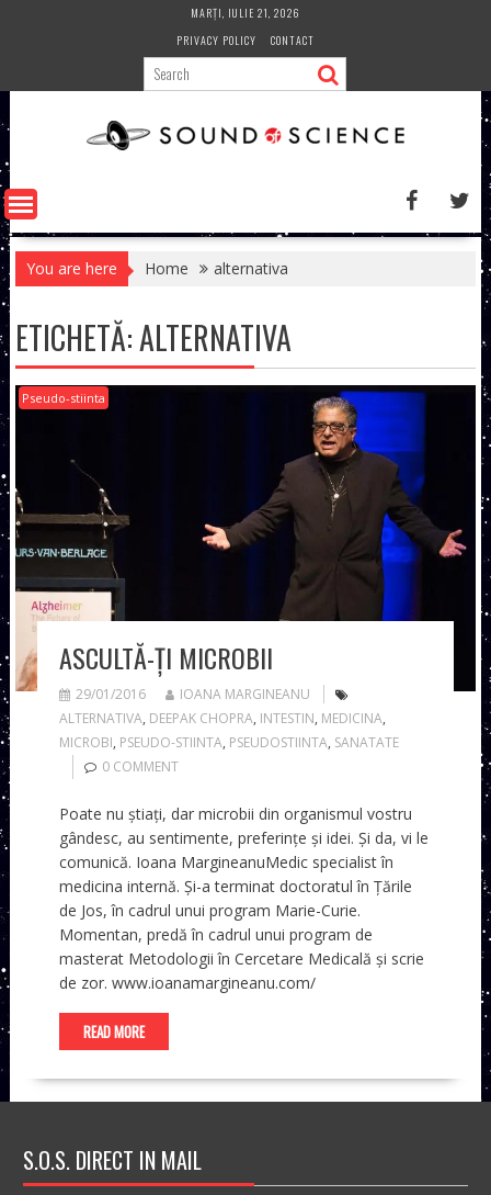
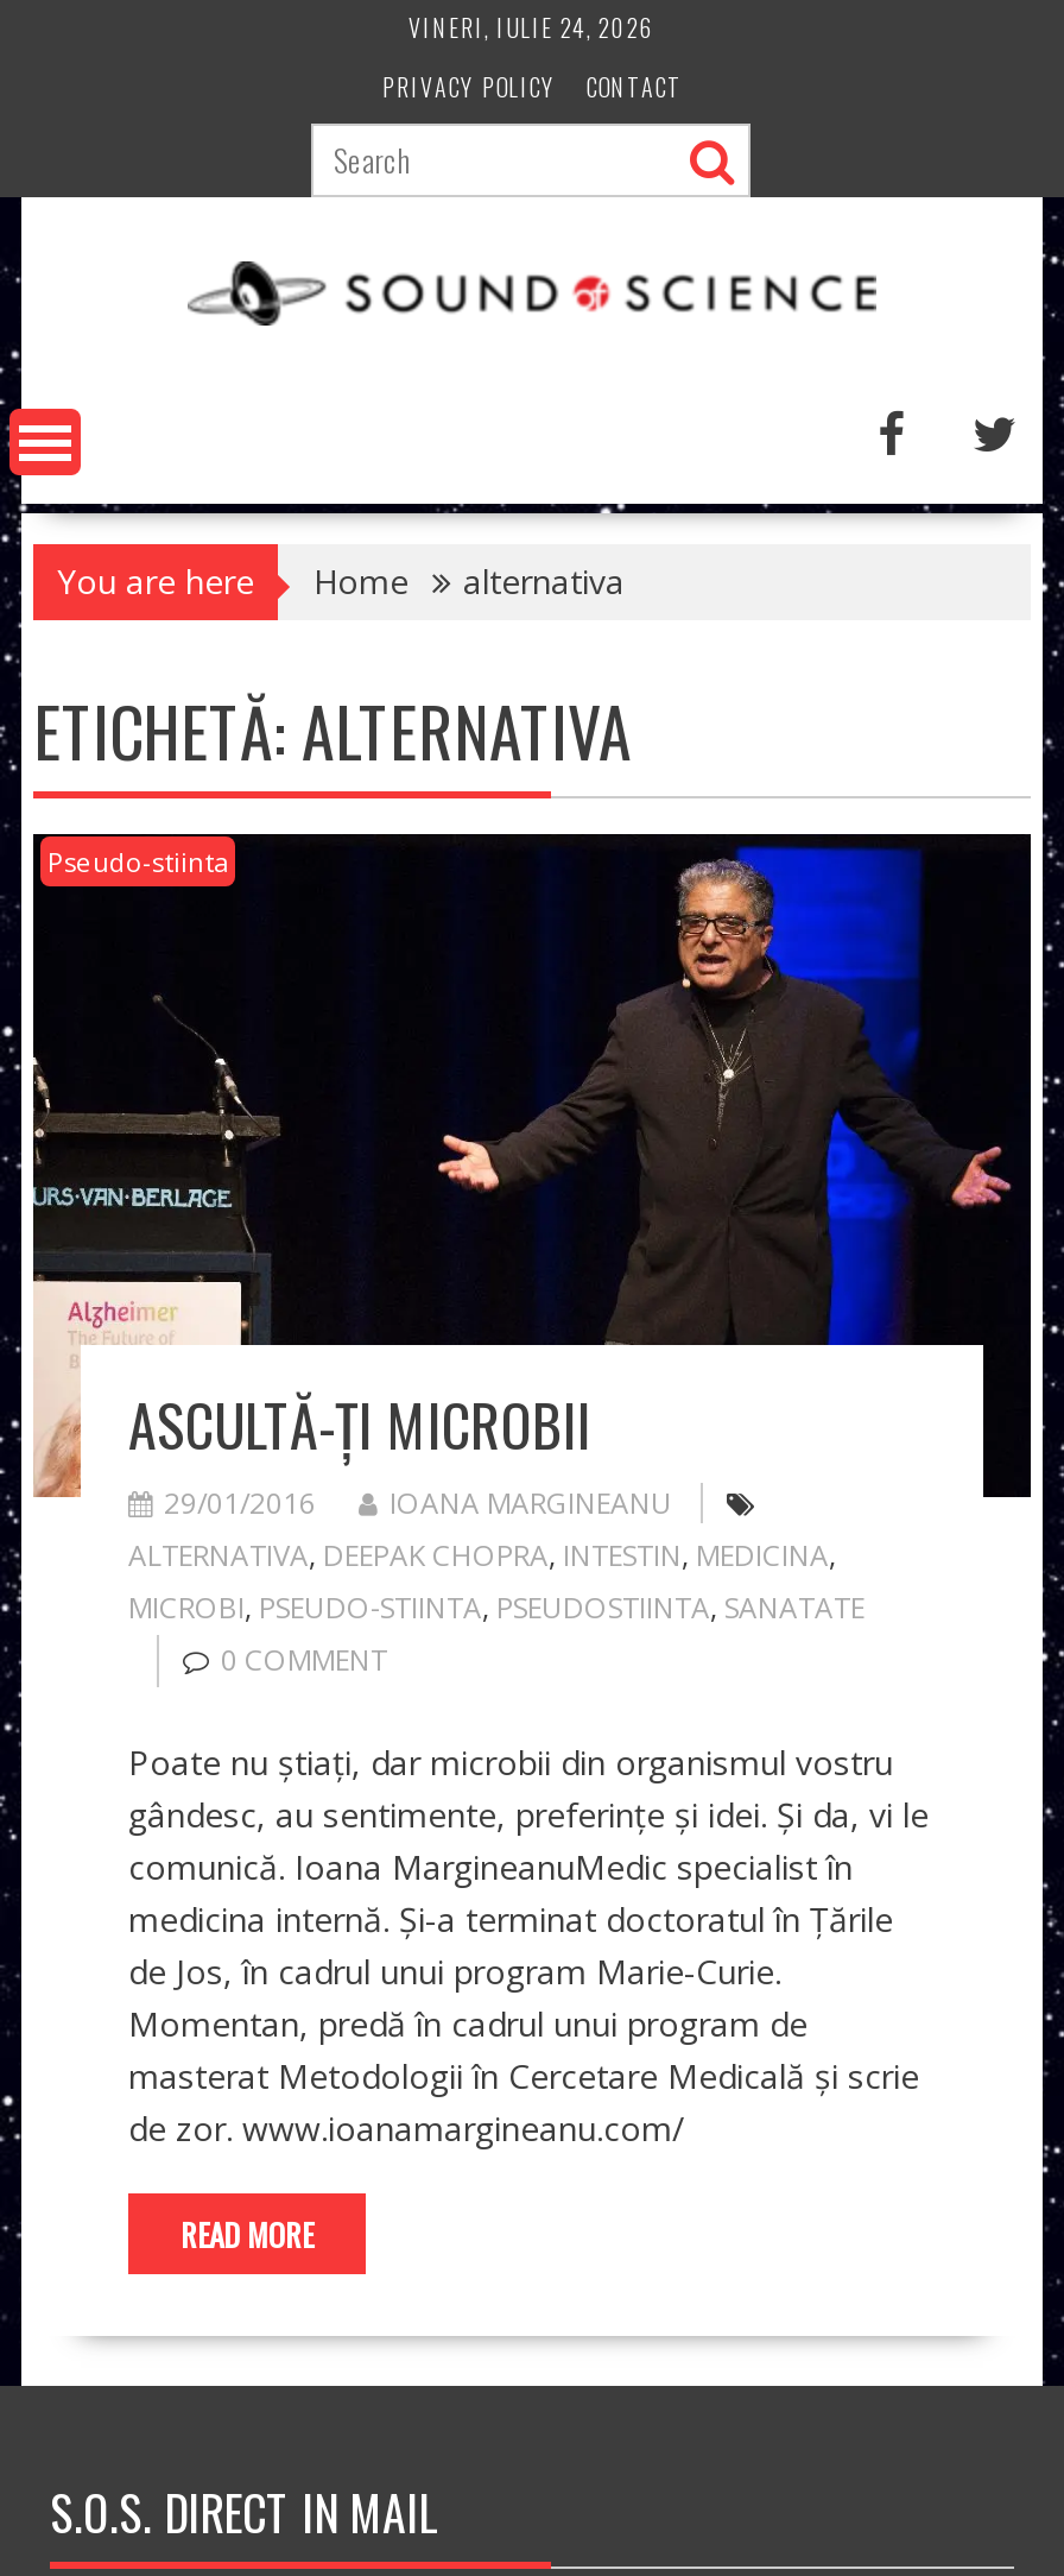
- MARȚI, IULIE 21, 2026
+ VINERI, IULIE 24, 2026
